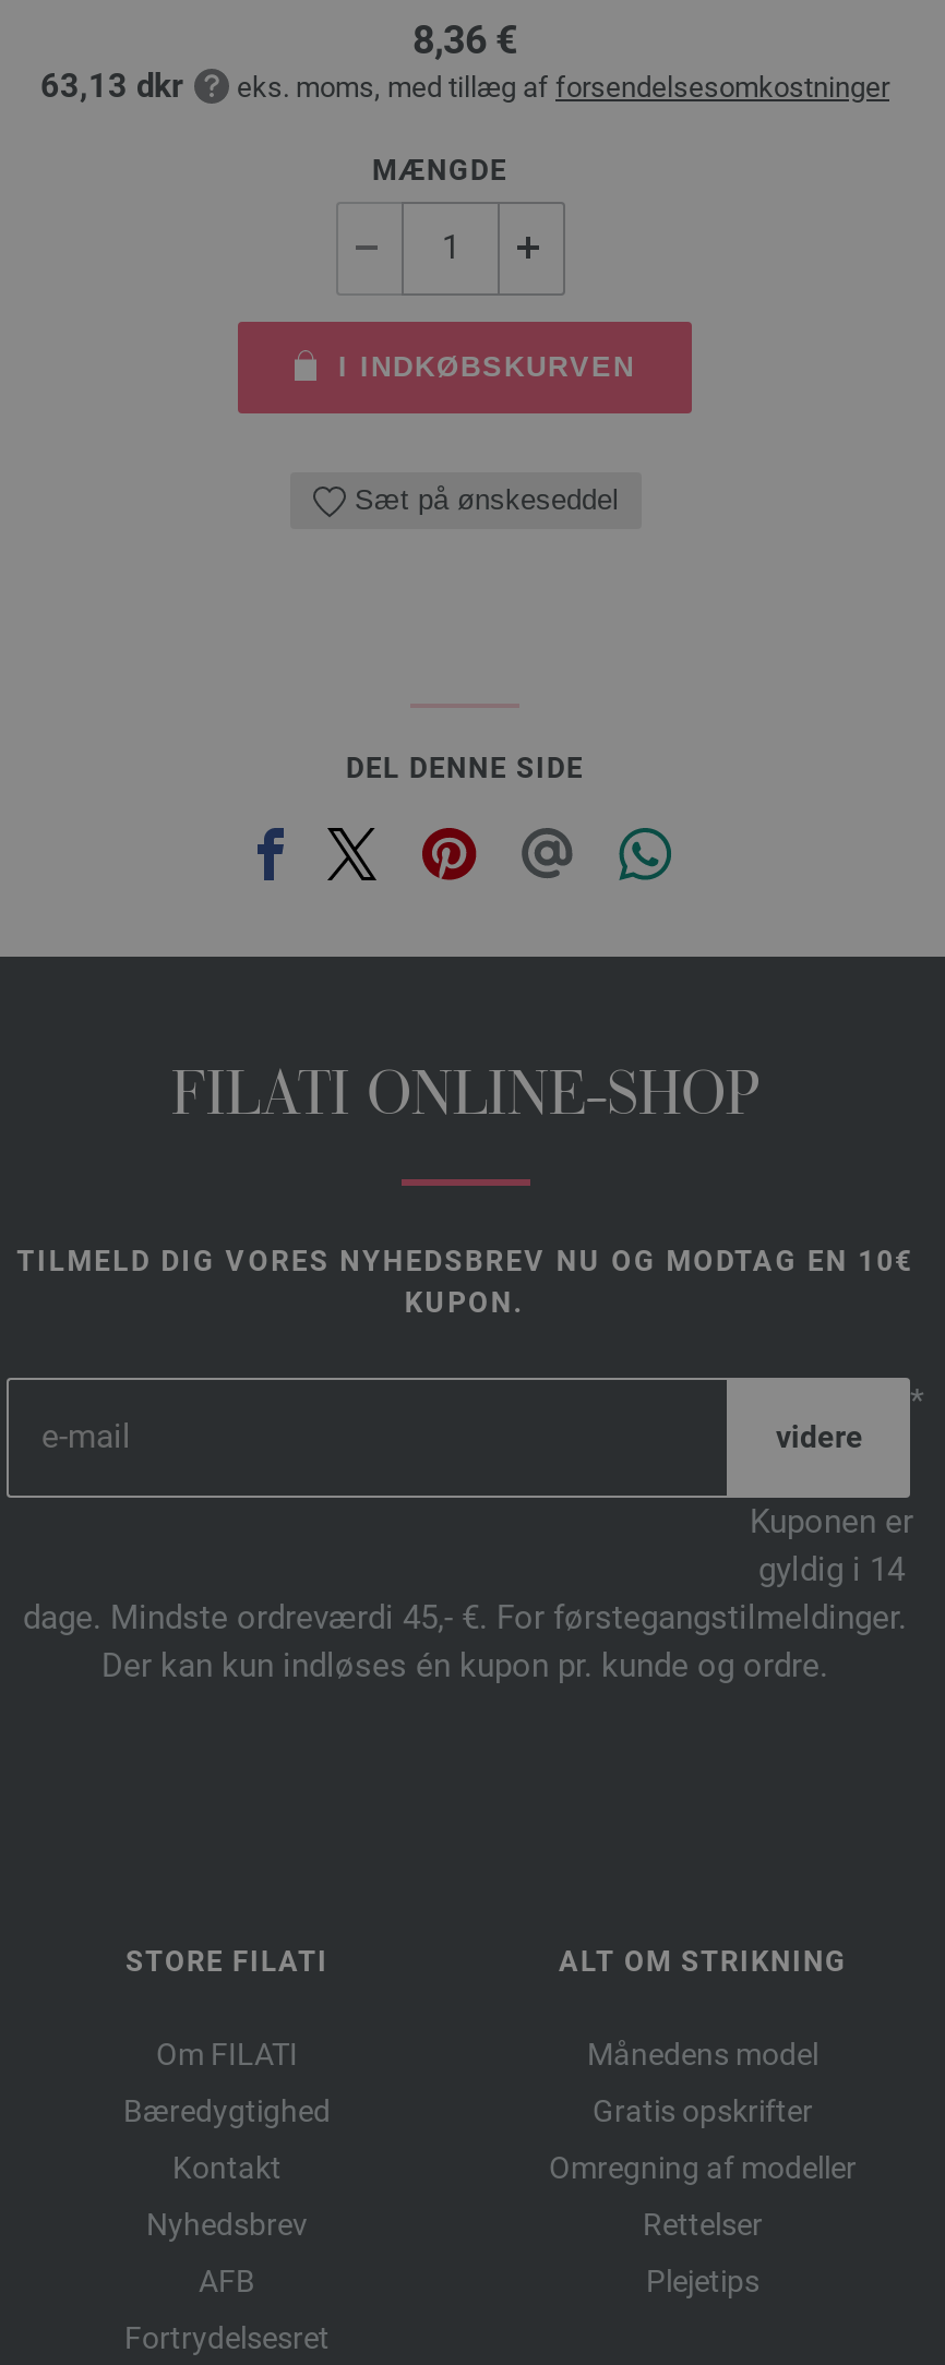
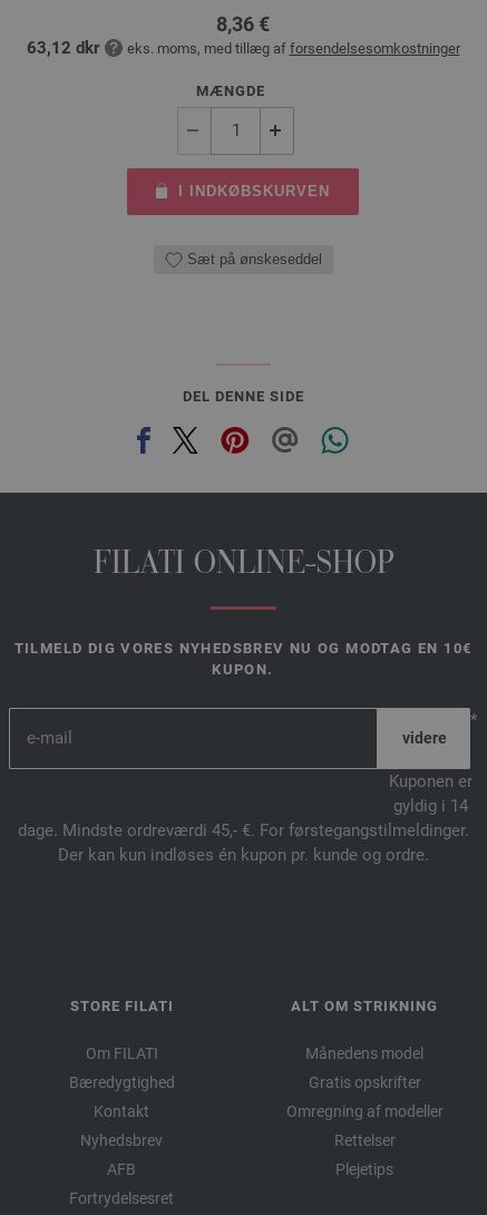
- 63,13 dkr eks. moms, med tillæg af forsendelsesomkostninger
+ 63,12 dkr eks. moms, med tillæg af forsendelsesomkostninger
